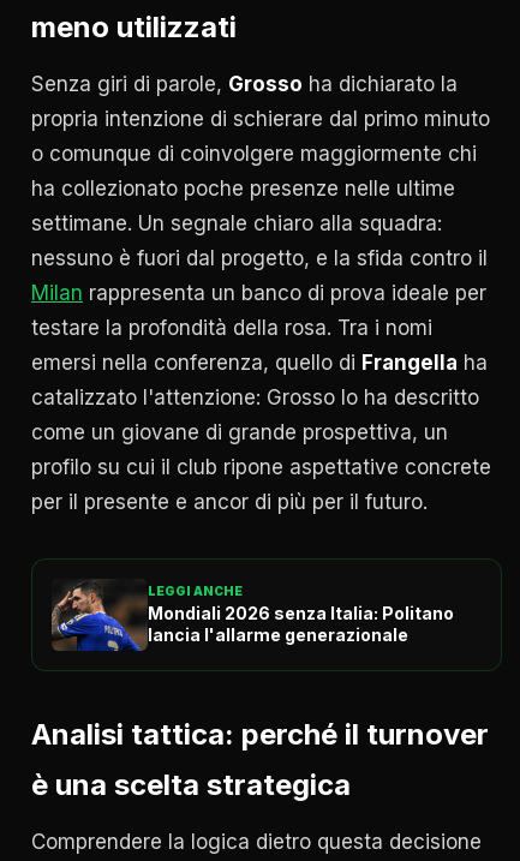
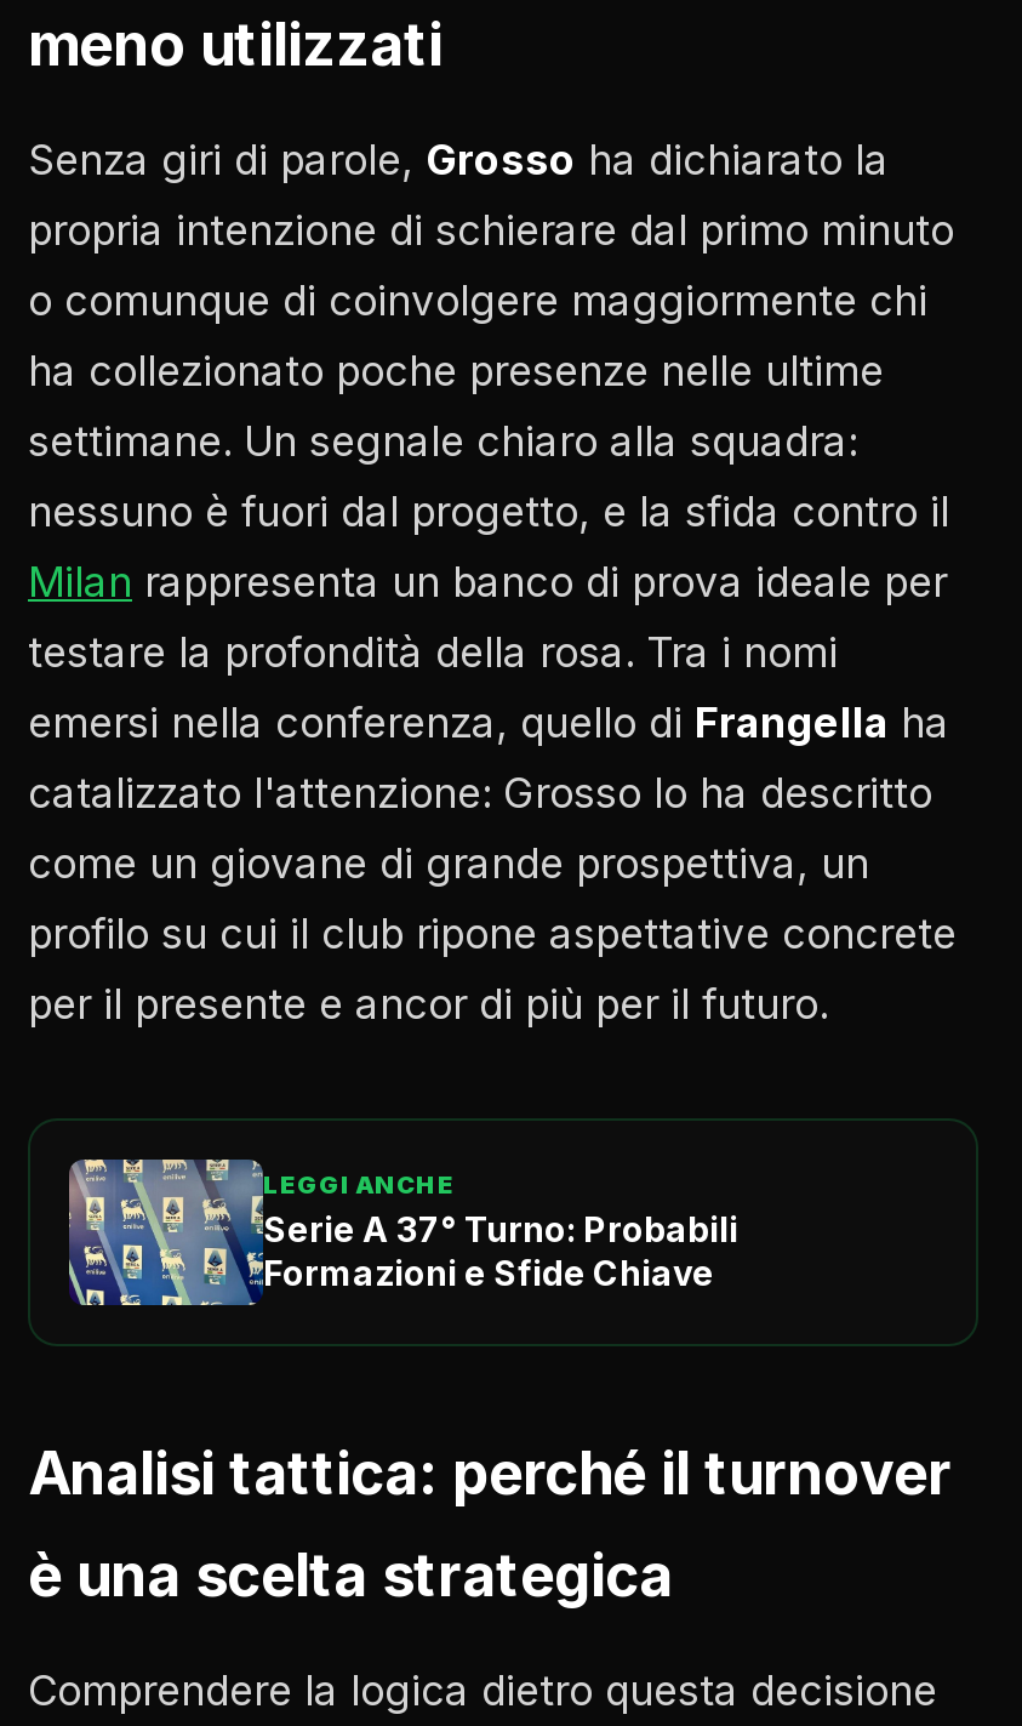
- [image]
- Mondiali 2026 senza Italia: Politano
- lancia l'allarme generazionale
+ [image]
+ Serie A 37° Turno: Probabili
+ Formazioni e Sfide Chiave
